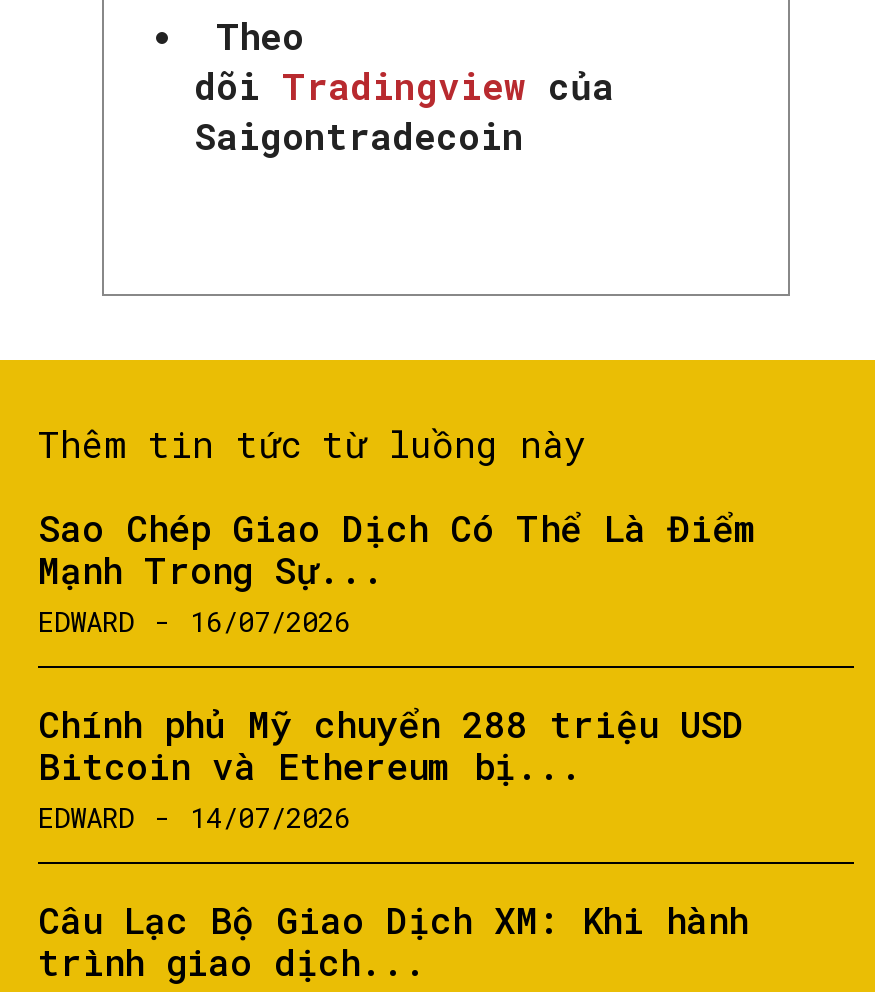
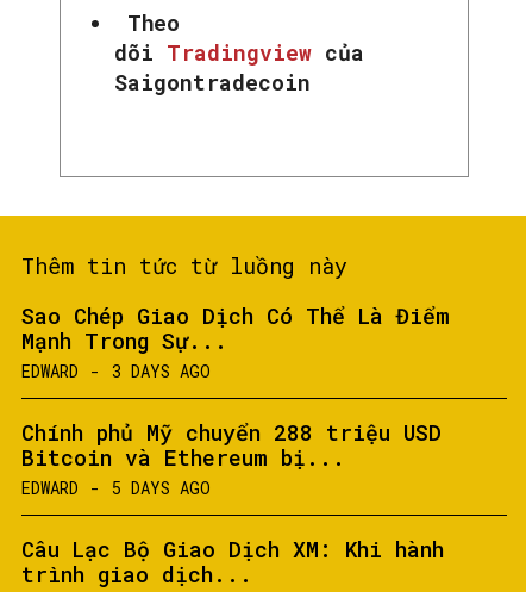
- EDWARD - 16/07/2026
+ EDWARD - 3 DAYS AGO

- EDWARD - 14/07/2026
+ EDWARD - 5 DAYS AGO
